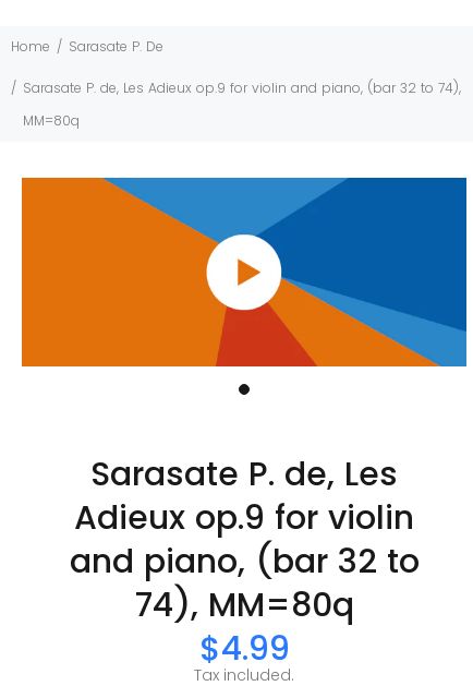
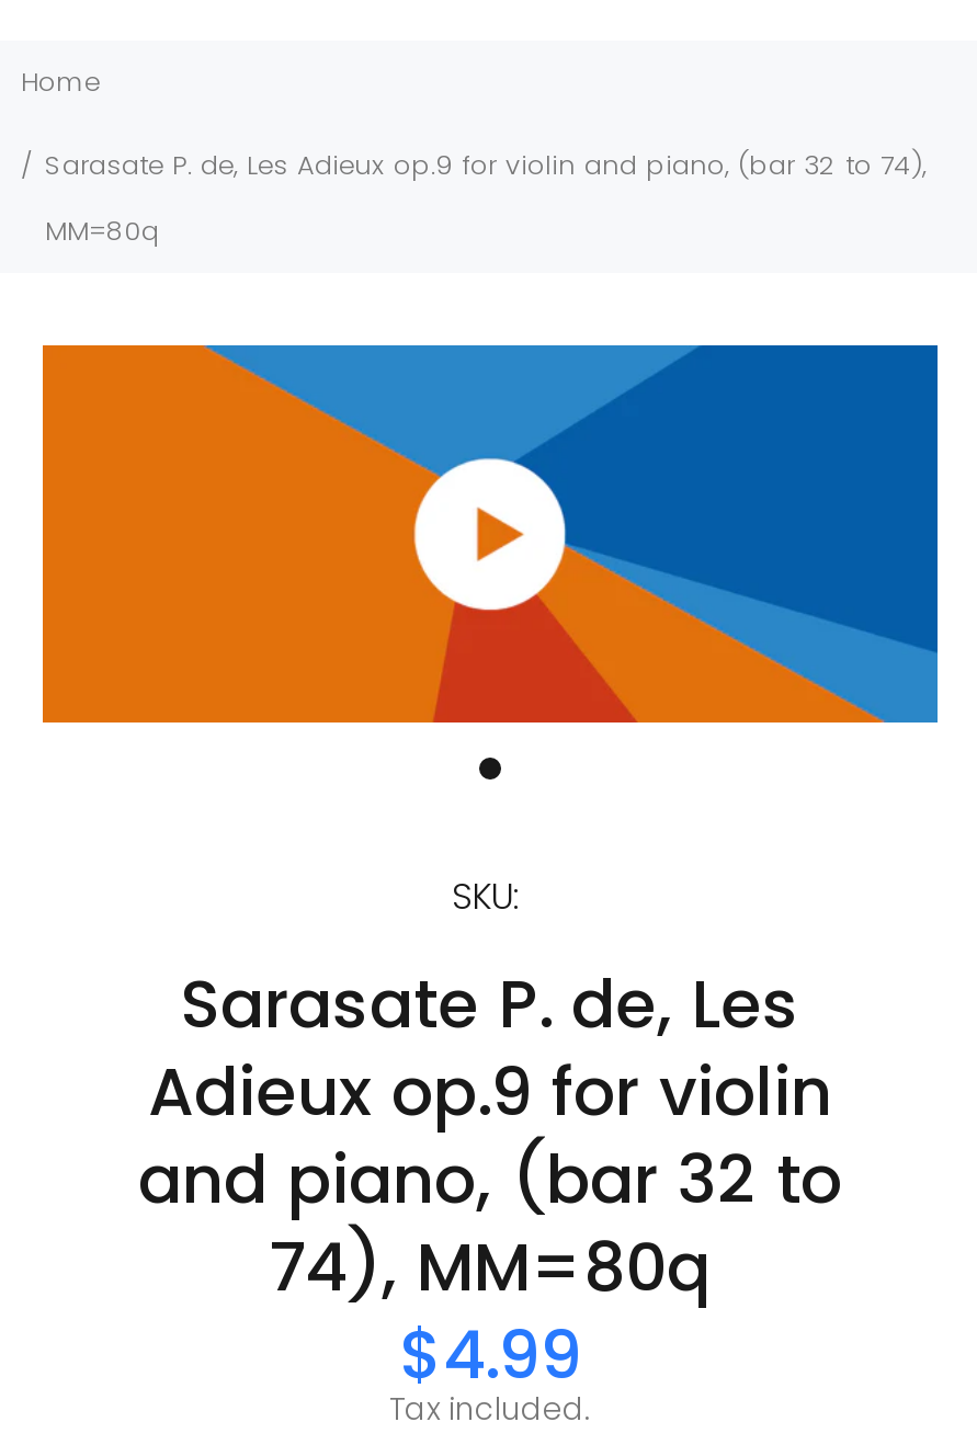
- Sarasate P. De

+ SKU:
